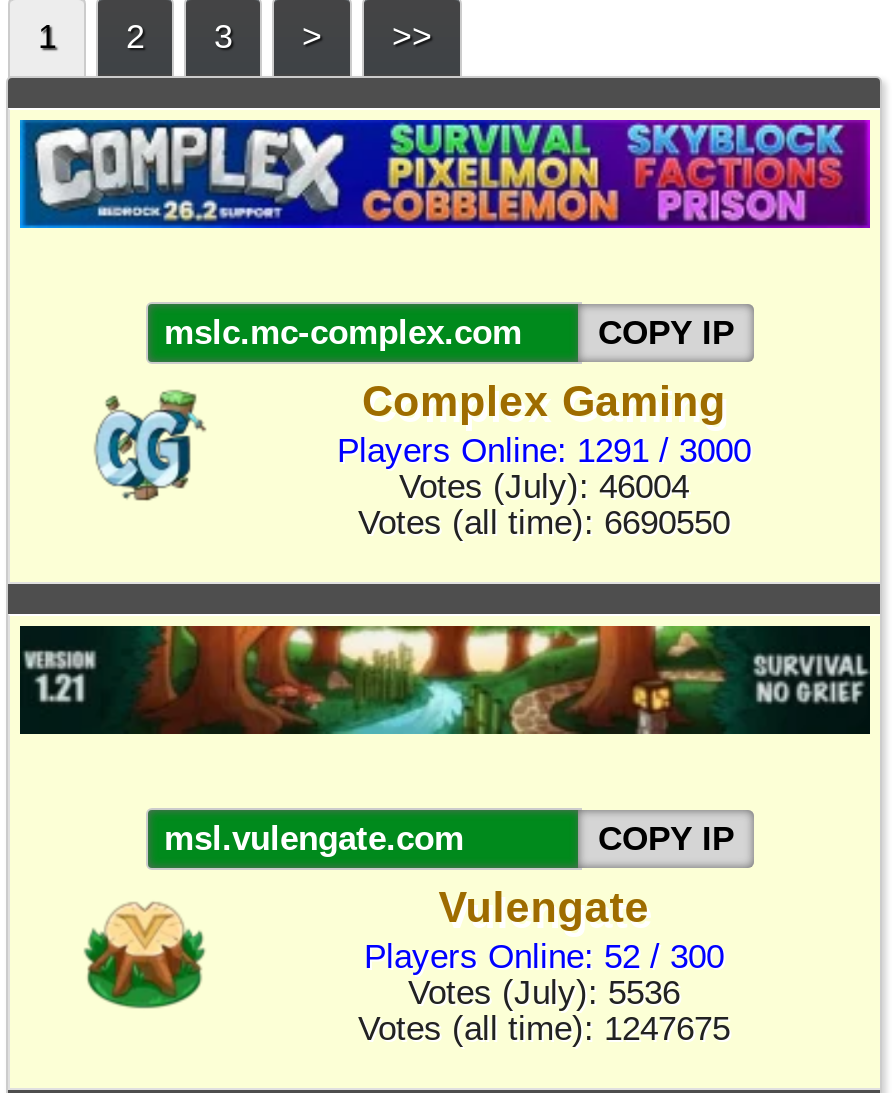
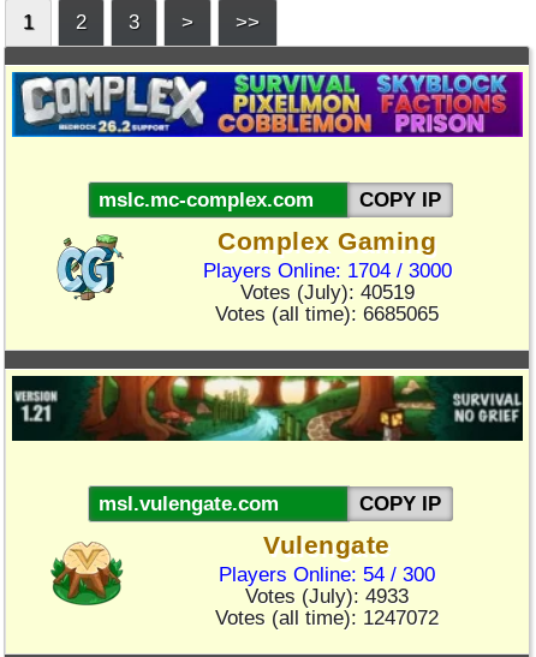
- Players Online: 1291 / 3000
+ Players Online: 1704 / 3000

- Votes (July): 46004
+ Votes (July): 40519

- Votes (all time): 6690550
+ Votes (all time): 6685065

- Players Online: 52 / 300
+ Players Online: 54 / 300

- Votes (July): 5536
+ Votes (July): 4933

- Votes (all time): 1247675
+ Votes (all time): 1247072
